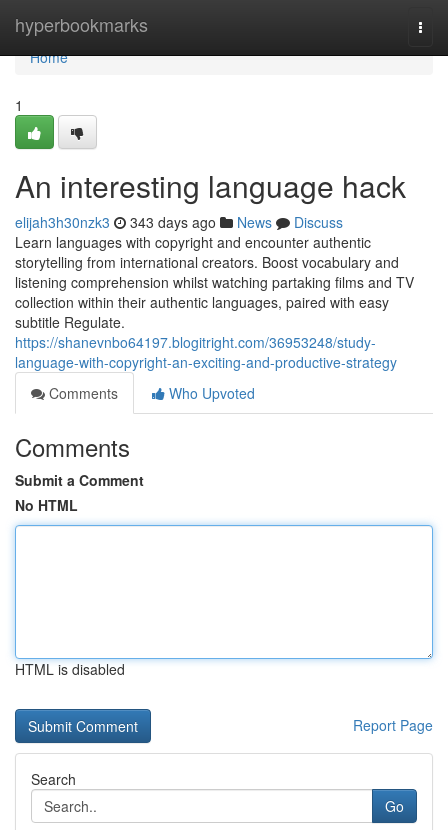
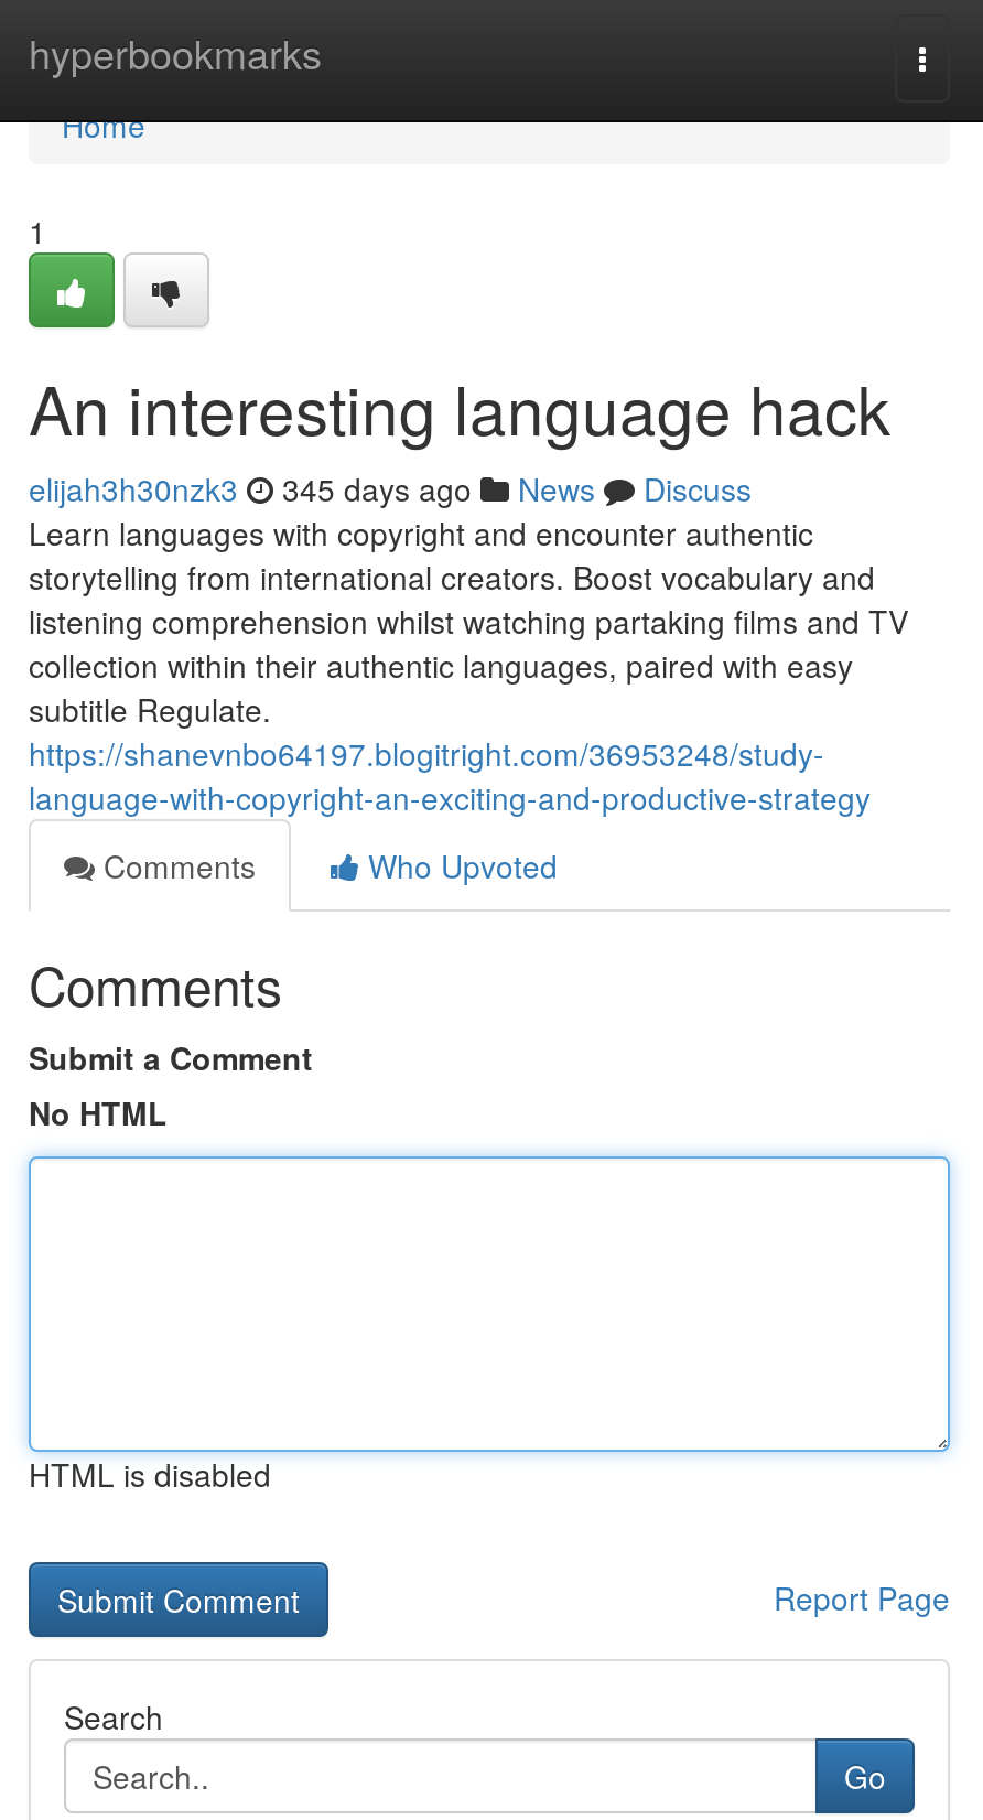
- elijah3h30nzk3 343 days ago News Discuss
+ elijah3h30nzk3 345 days ago News Discuss
